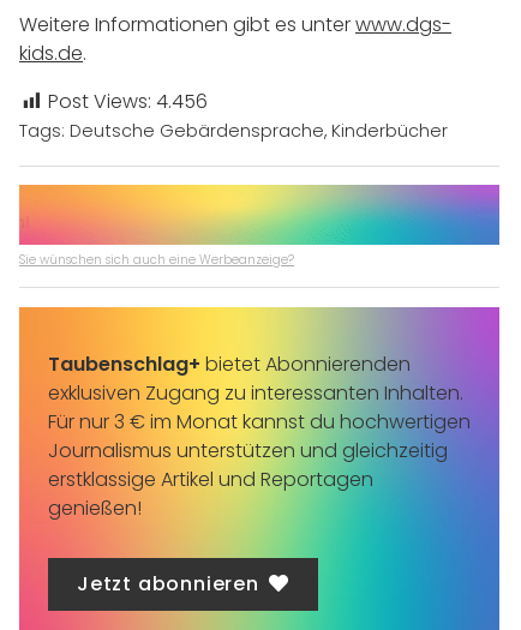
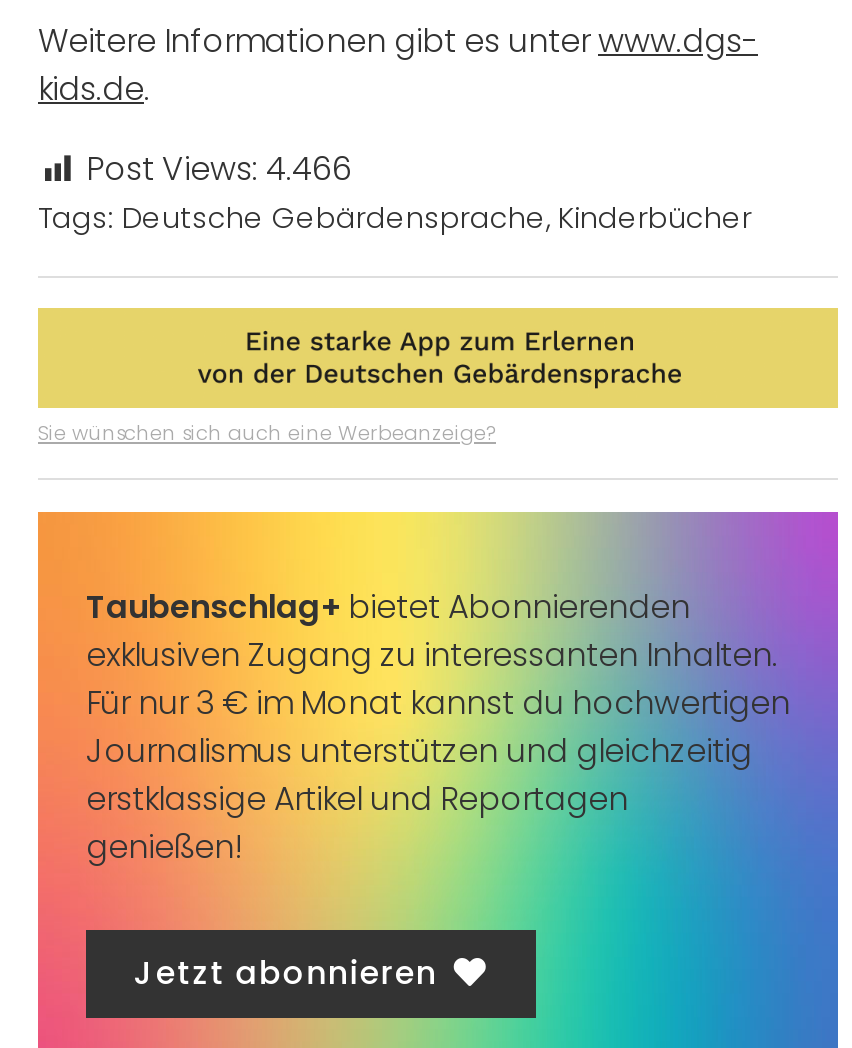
- Post Views: 4.456
+ Post Views: 4.466

- [image]
+ [image]
